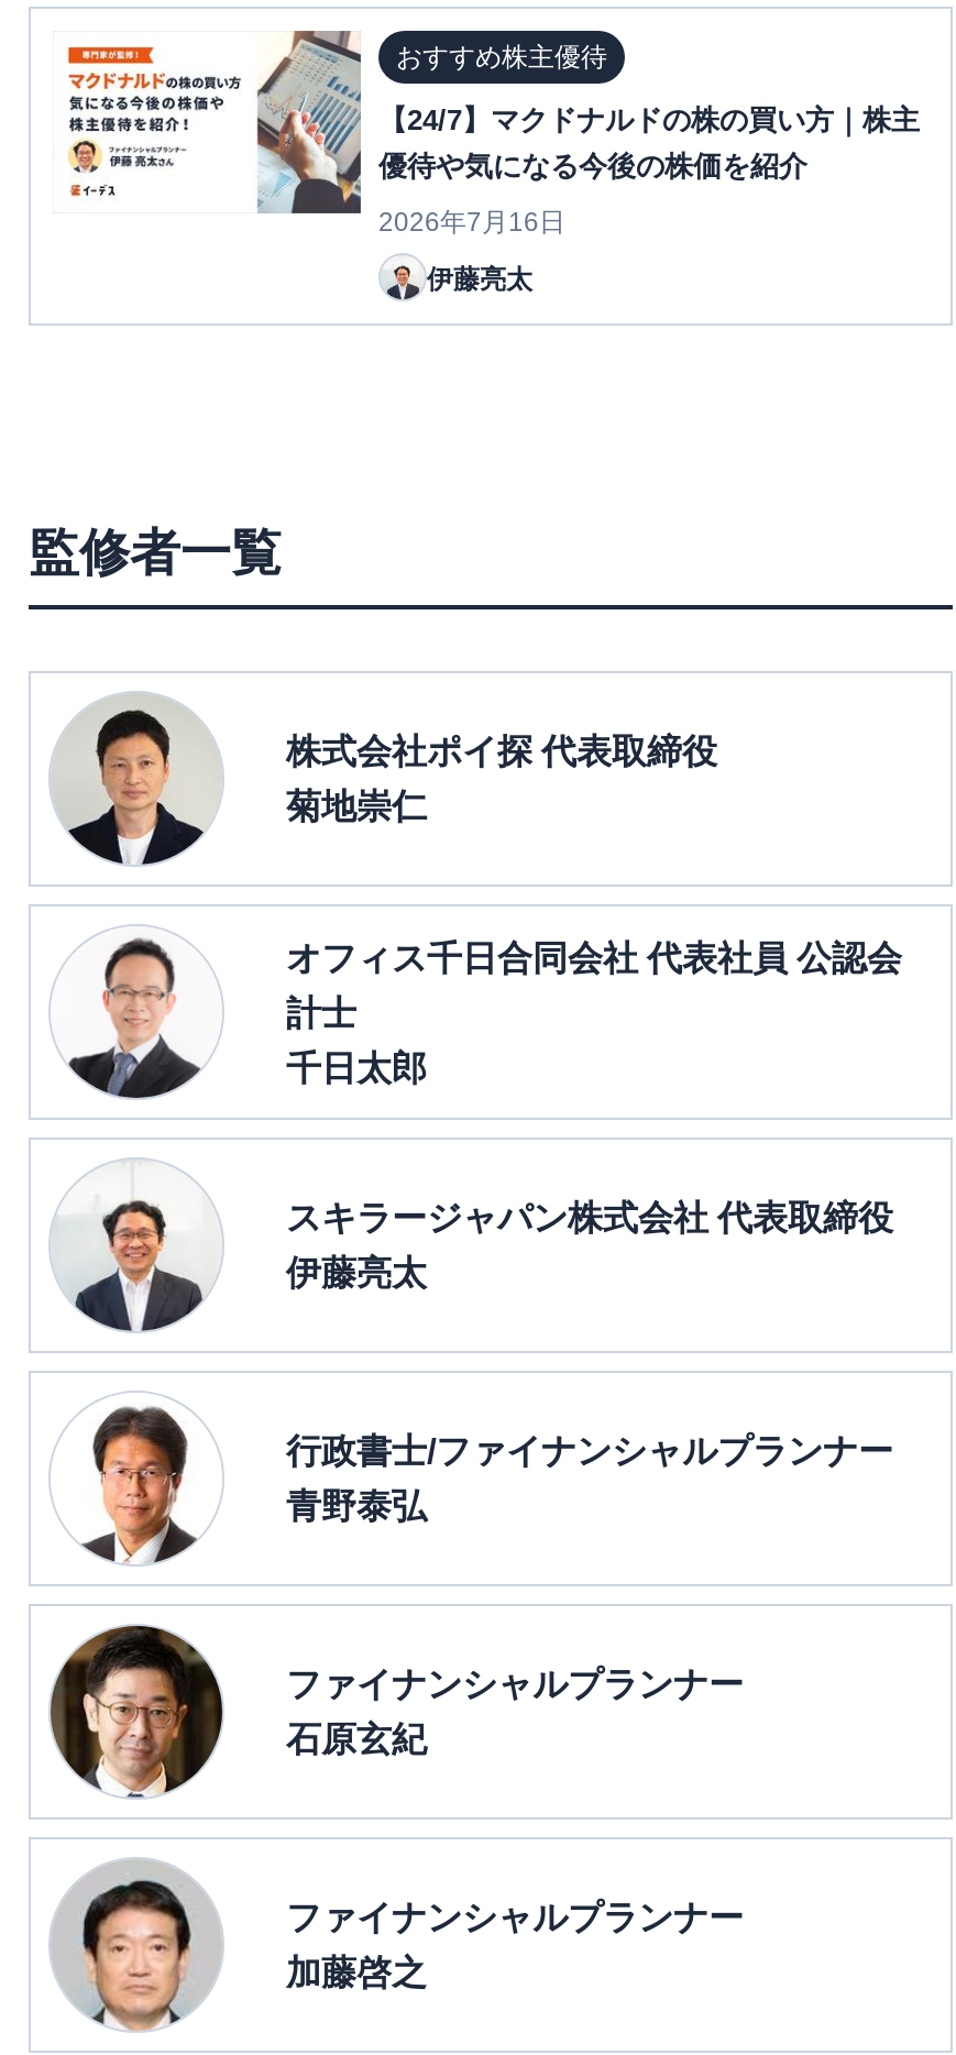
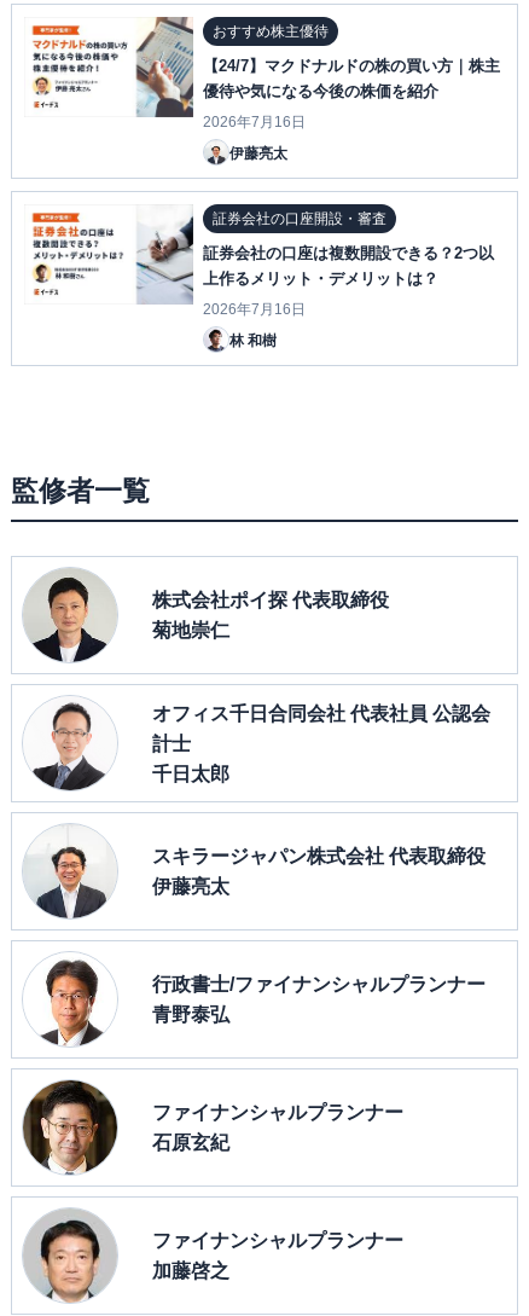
+ [image]

+ [image]
+ 証券会社の口座開設・審査
+ 証券会社の口座は複数開設できる？2つ以
+ 上作るメリット・デメリットは？
+ 2026年7月16日
+ 林 和樹
